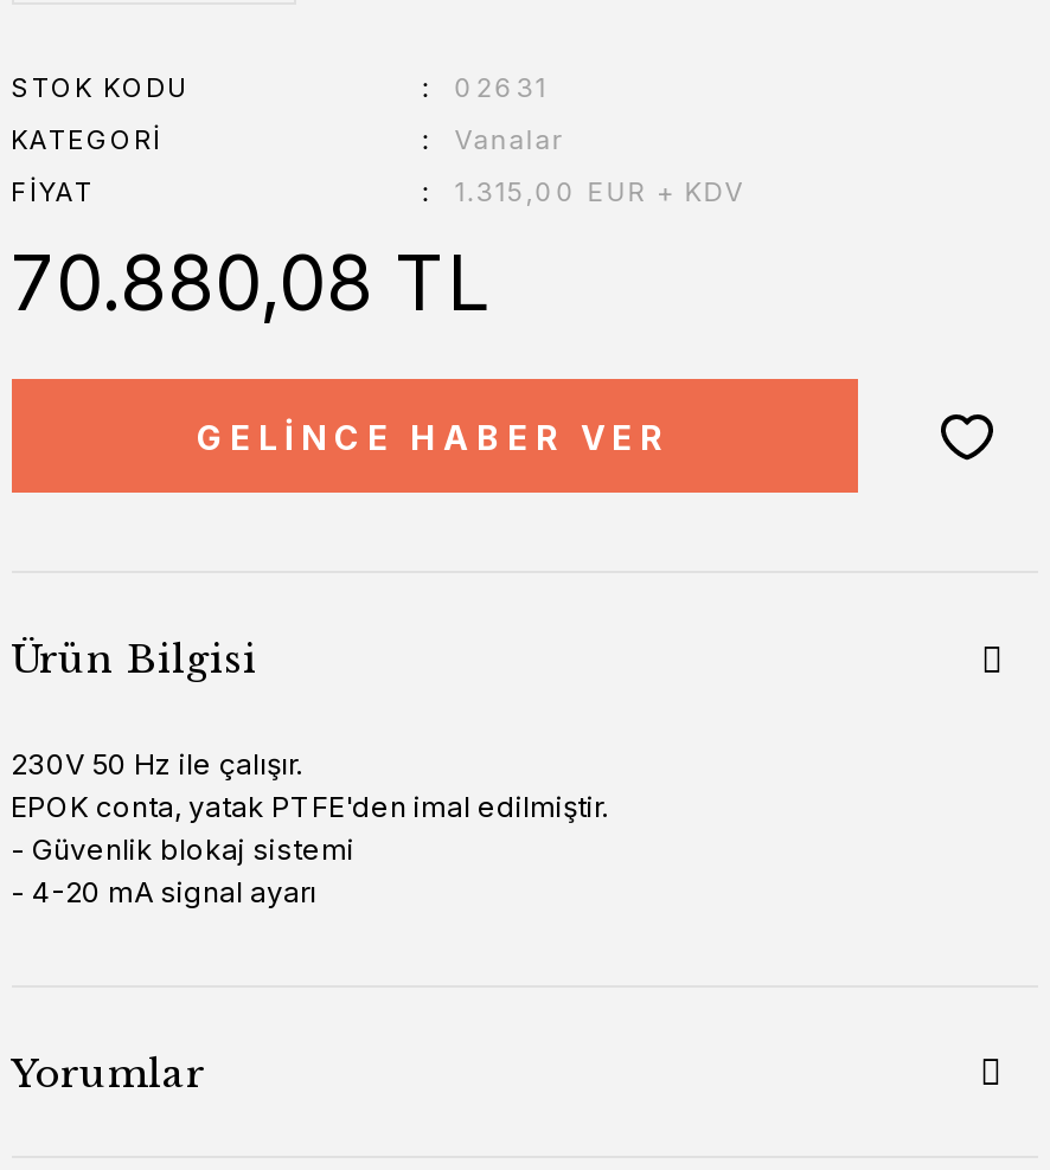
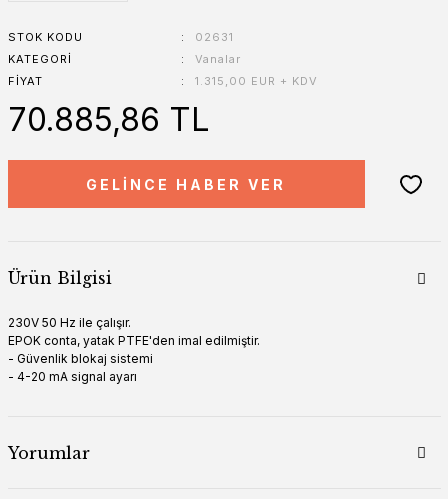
- 70.880,08 TL
+ 70.885,86 TL
